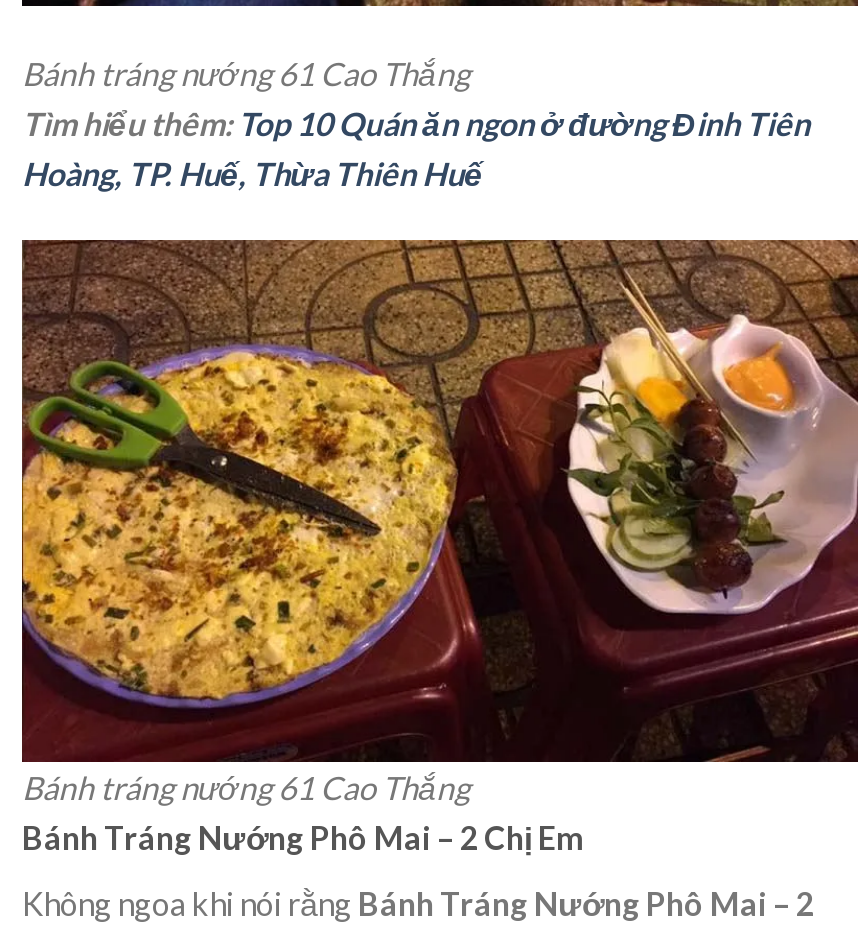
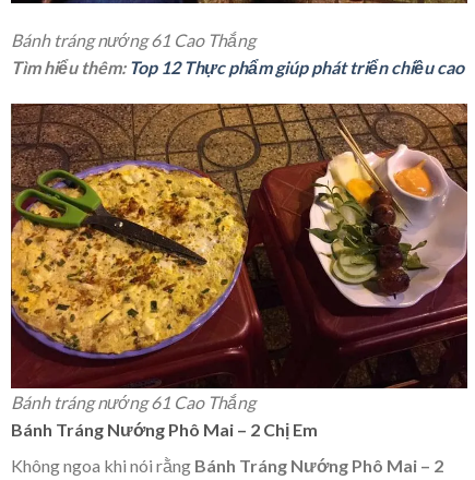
- Tìm hiểu thêm: Top 10 Quán ăn ngon ở đường Đinh Tiên
- Hoàng, TP. Huế, Thừa Thiên Huế
+ Tìm hiểu thêm: Top 12 Thực phẩm giúp phát triển chiều cao
